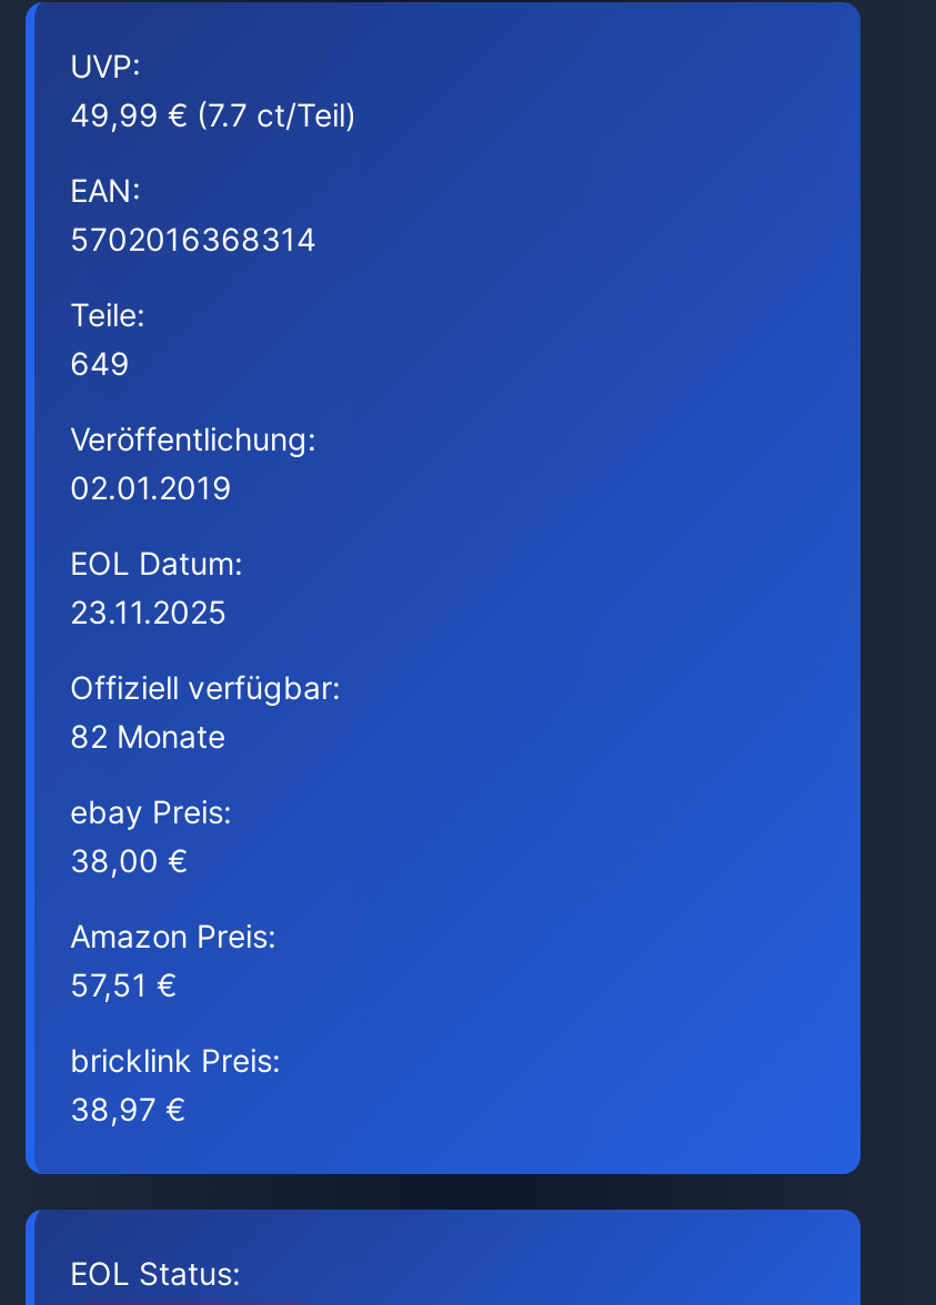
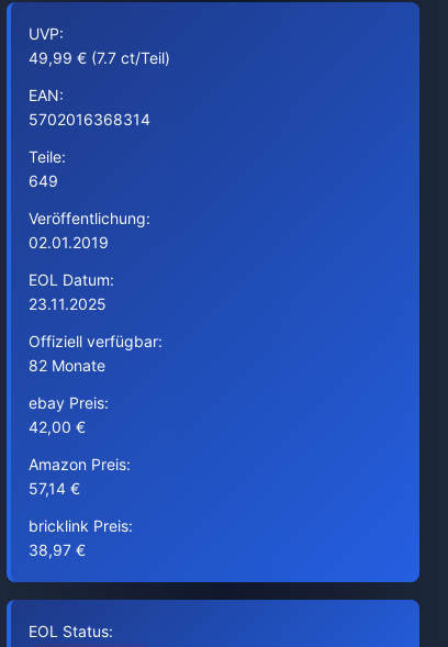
- 38,00 €
+ 42,00 €

- 57,51 €
+ 57,14 €
